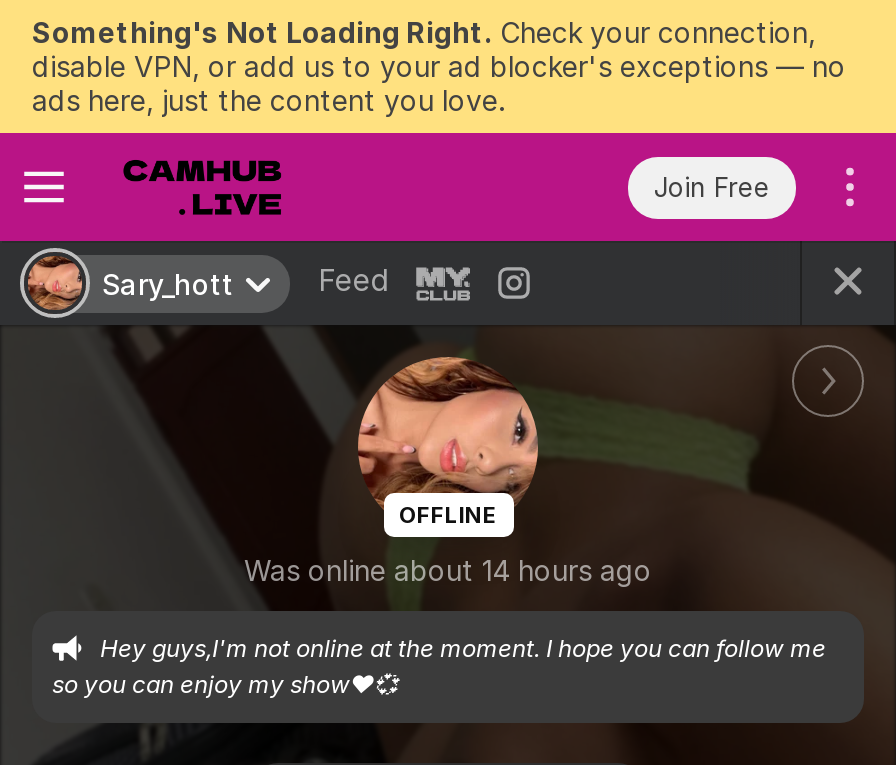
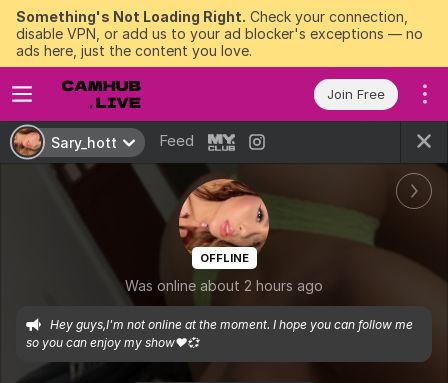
- Was online about 14 hours ago
+ Was online about 2 hours ago
